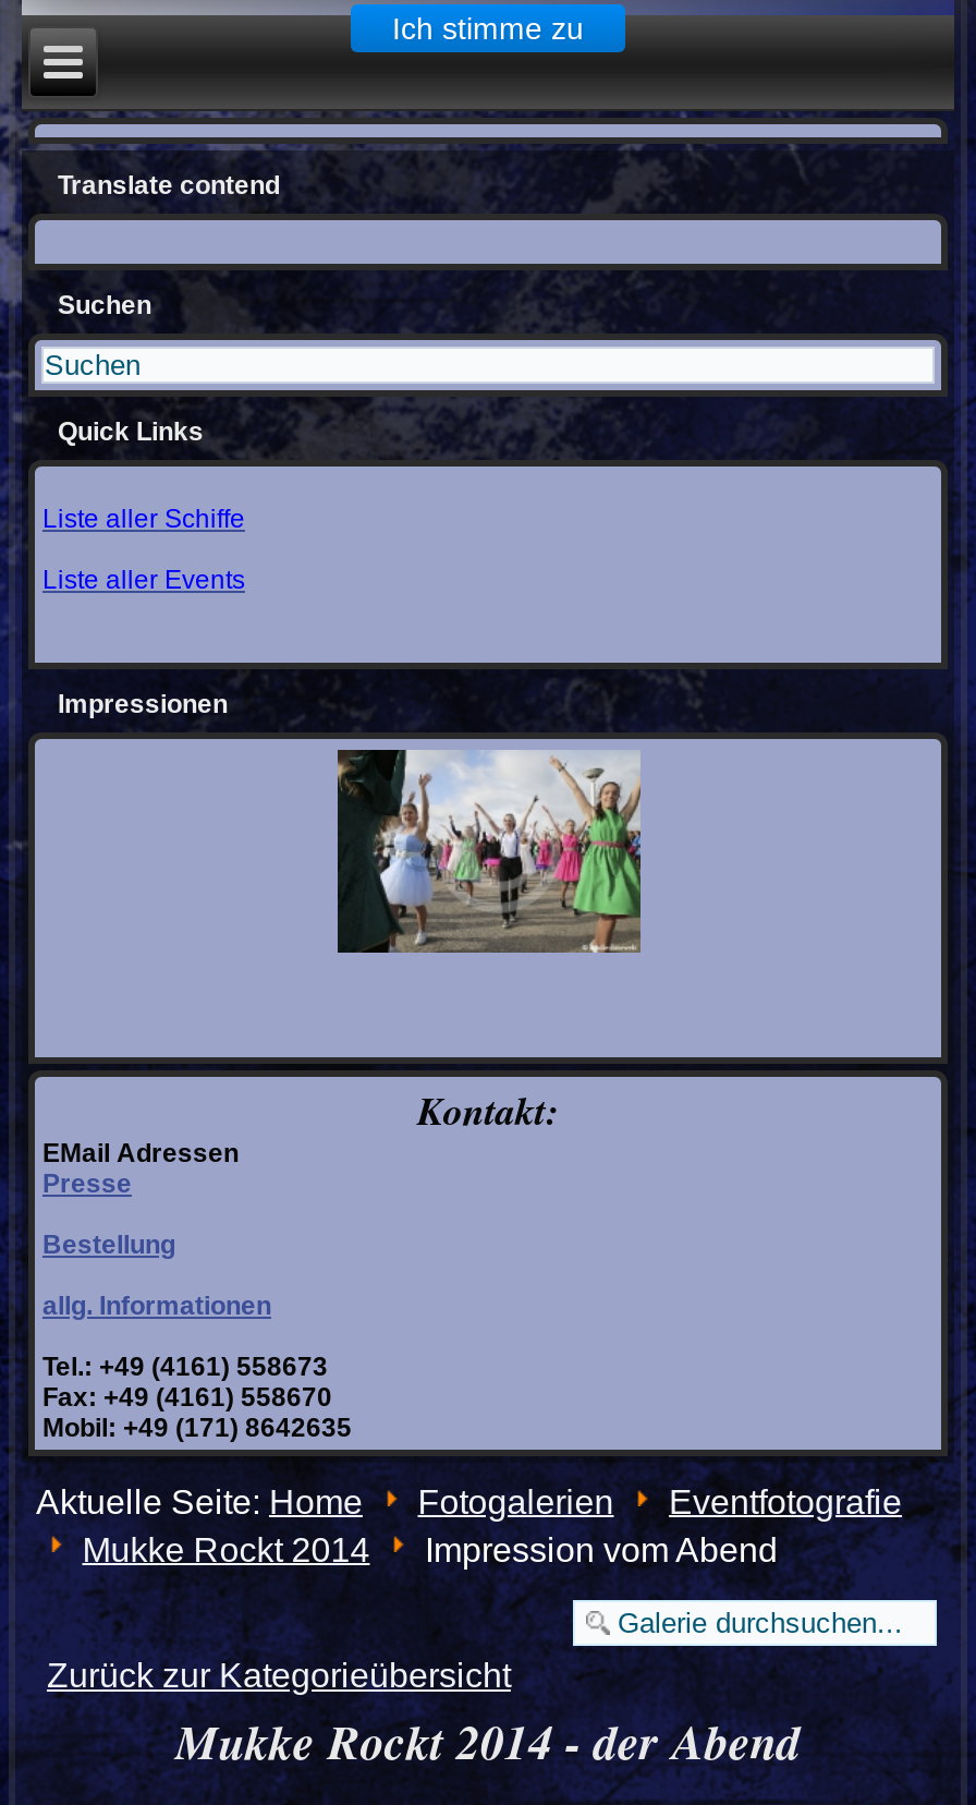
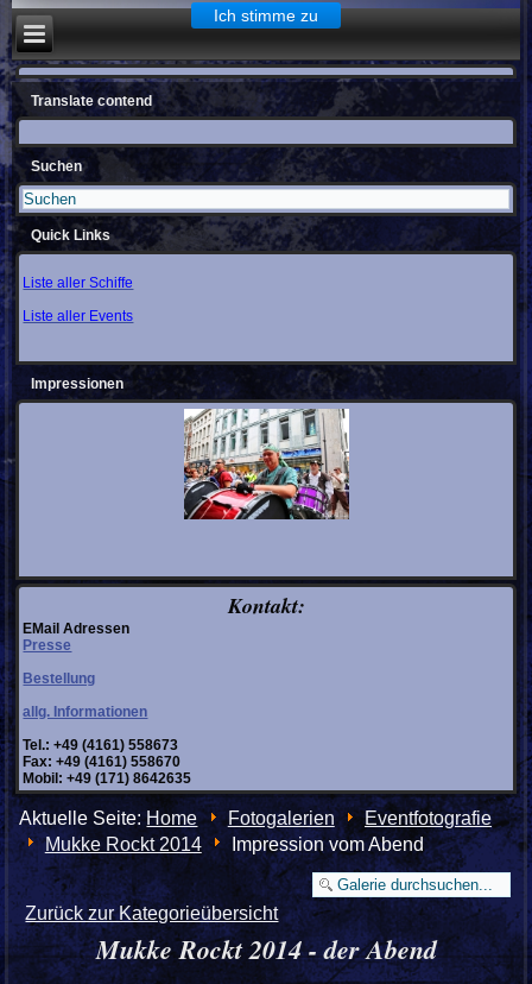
- [image]
+ [image]
